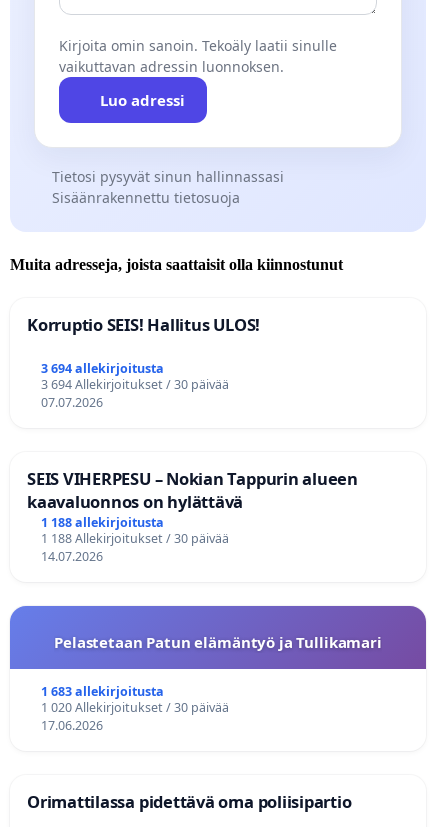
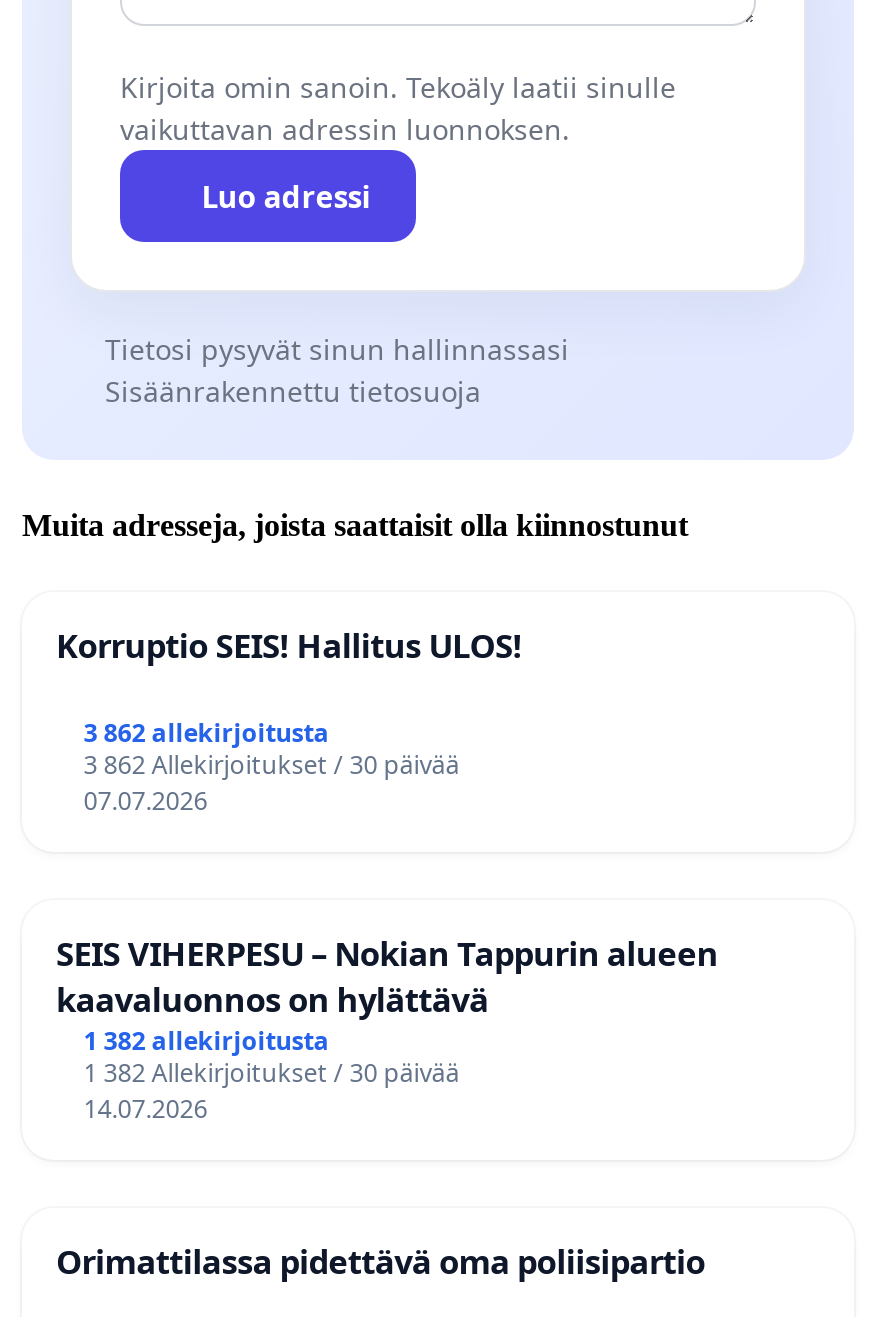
- 3 694 allekirjoitusta
+ 3 862 allekirjoitusta

- 3 694 Allekirjoitukset / 30 päivää
+ 3 862 Allekirjoitukset / 30 päivää

- 1 188 allekirjoitusta
+ 1 382 allekirjoitusta

- 1 188 Allekirjoitukset / 30 päivää
+ 1 382 Allekirjoitukset / 30 päivää

- Pelastetaan Patun elämäntyö ja Tullikamari
- 1 683 allekirjoitusta
- 1 020 Allekirjoitukset / 30 päivää
- 17.06.2026
